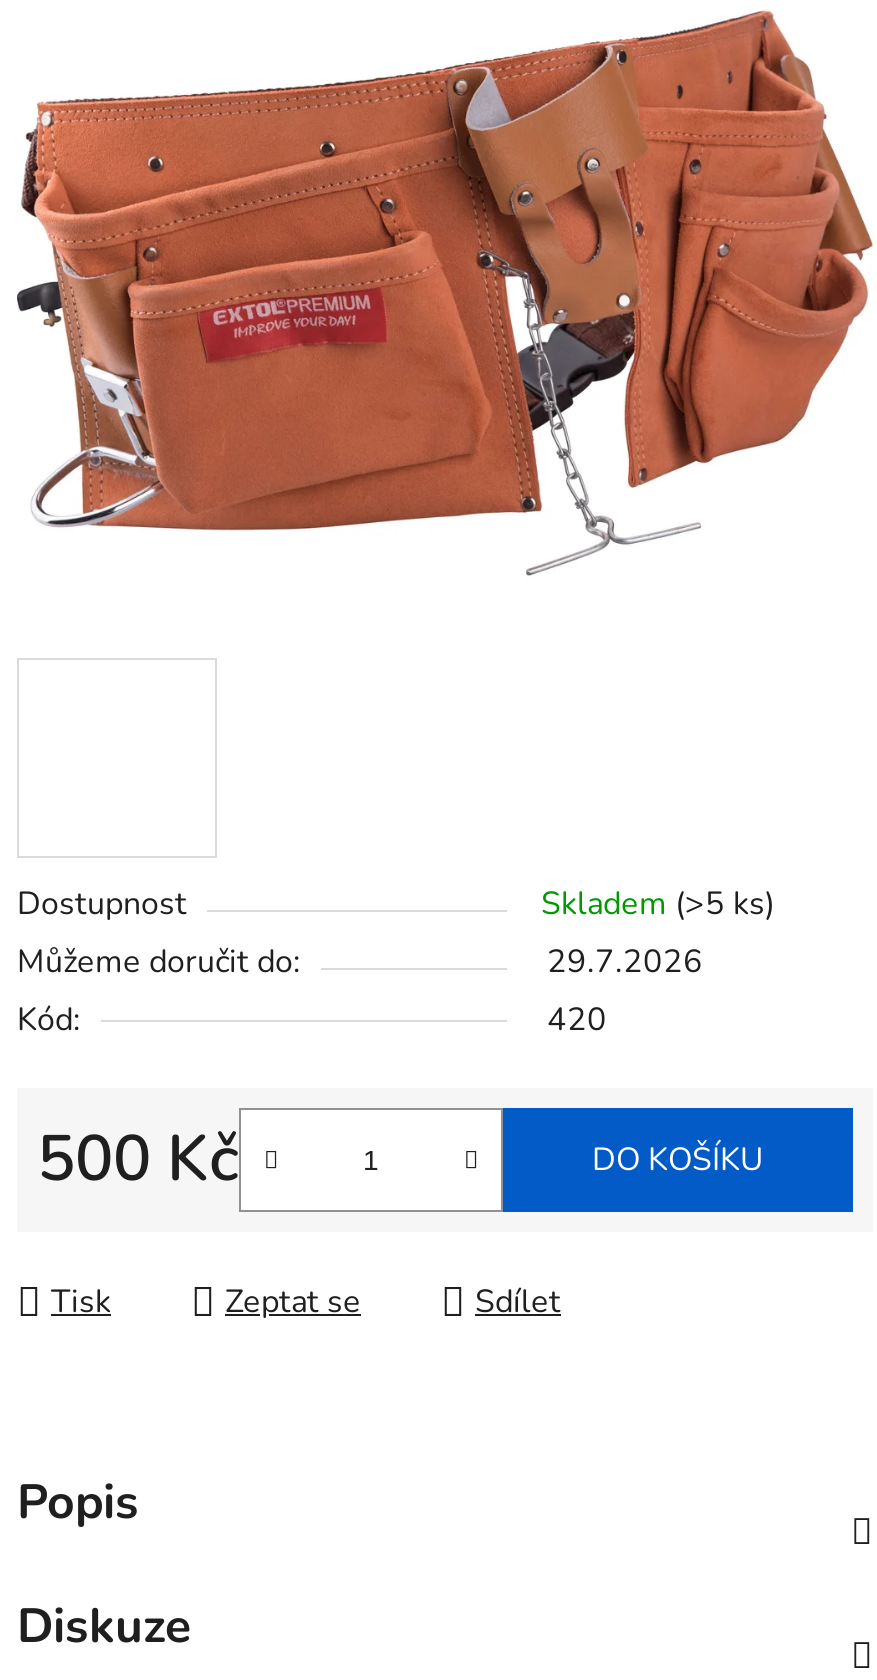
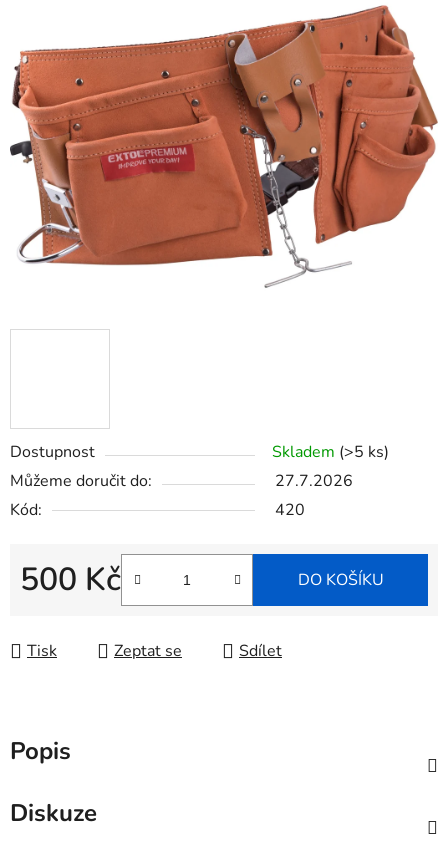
- 29.7.2026
+ 27.7.2026
